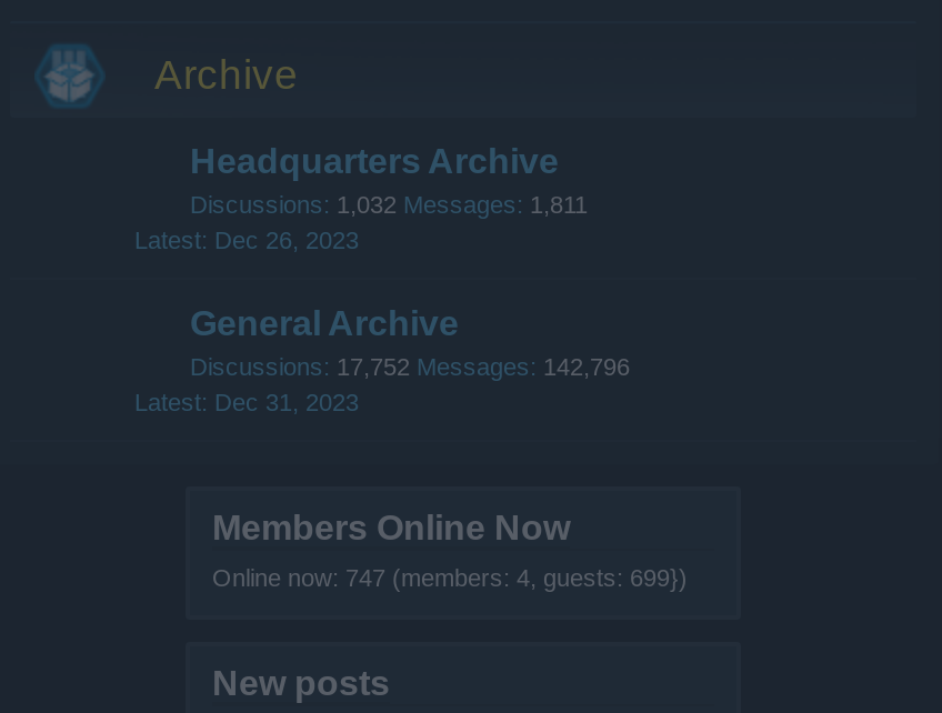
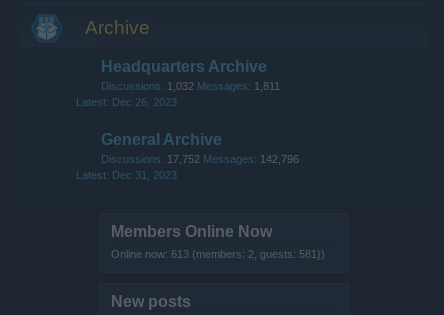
- Online now: 747 (members: 4, guests: 699})
+ Online now: 613 (members: 2, guests: 581})
